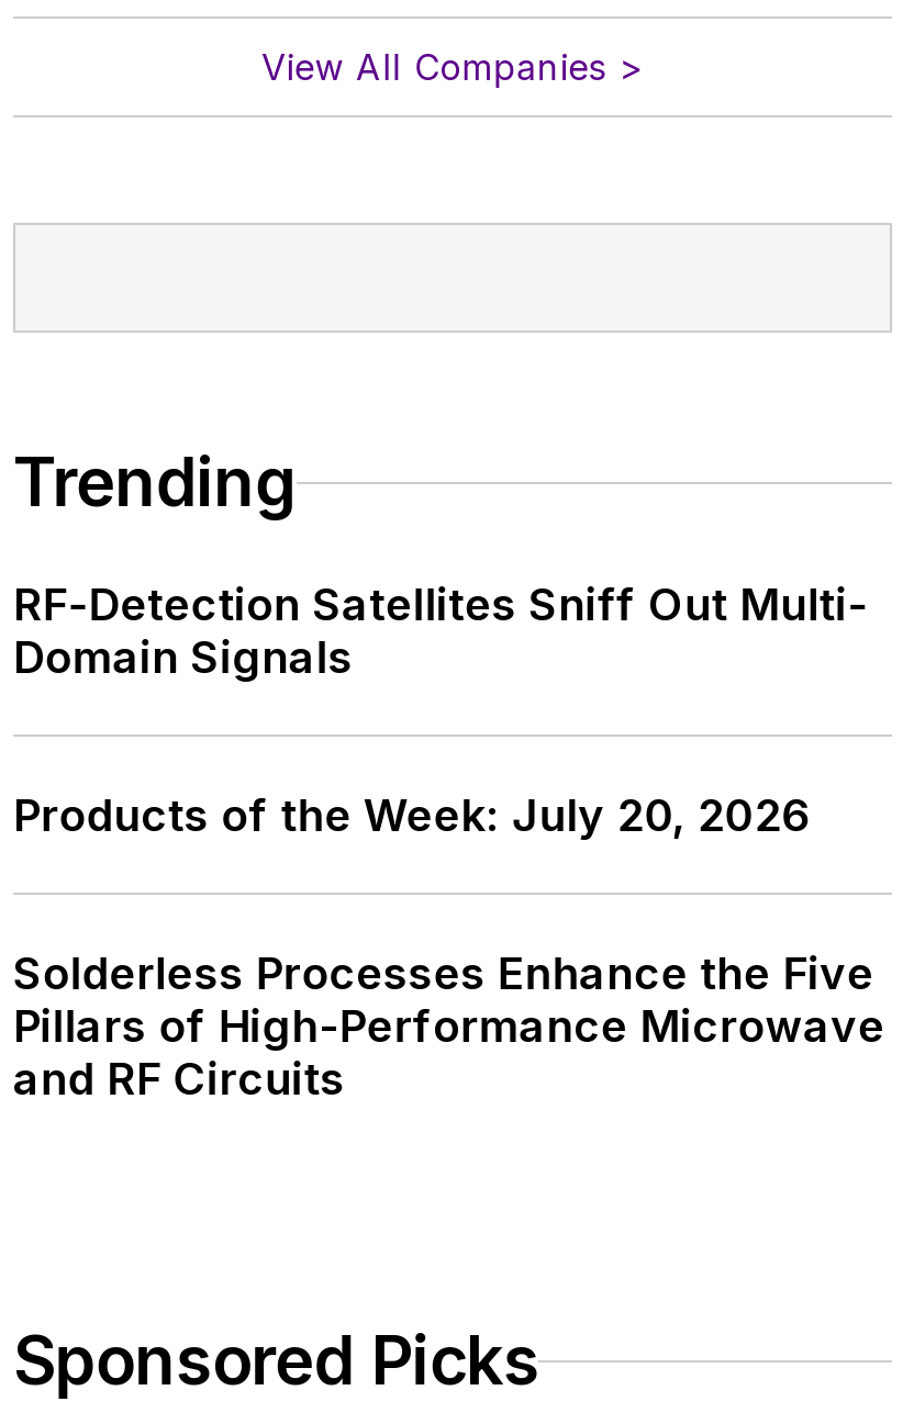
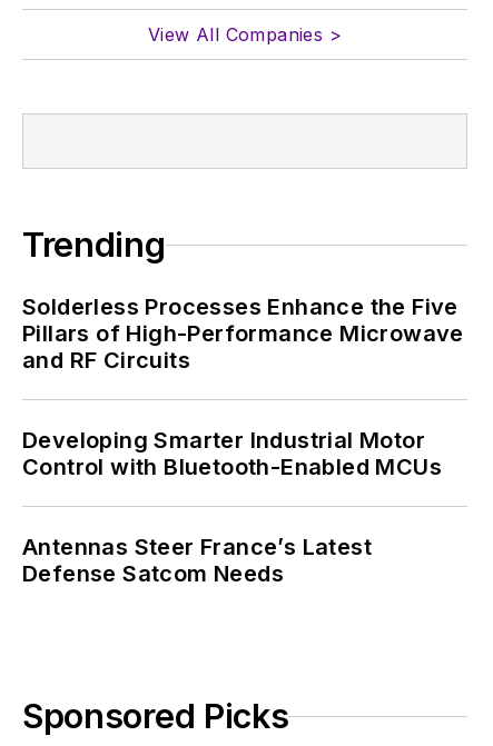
- RF-Detection Satellites Sniff Out Multi-
- Domain Signals
- Products of the Week: July 20, 2026

moved up: Solderless Processes Enhance the Five | Pillars of High-Performance Microwave | and RF Circuits

+ Developing Smarter Industrial Motor
+ Control with Bluetooth-Enabled MCUs
+ Antennas Steer France’s Latest
+ Defense Satcom Needs
